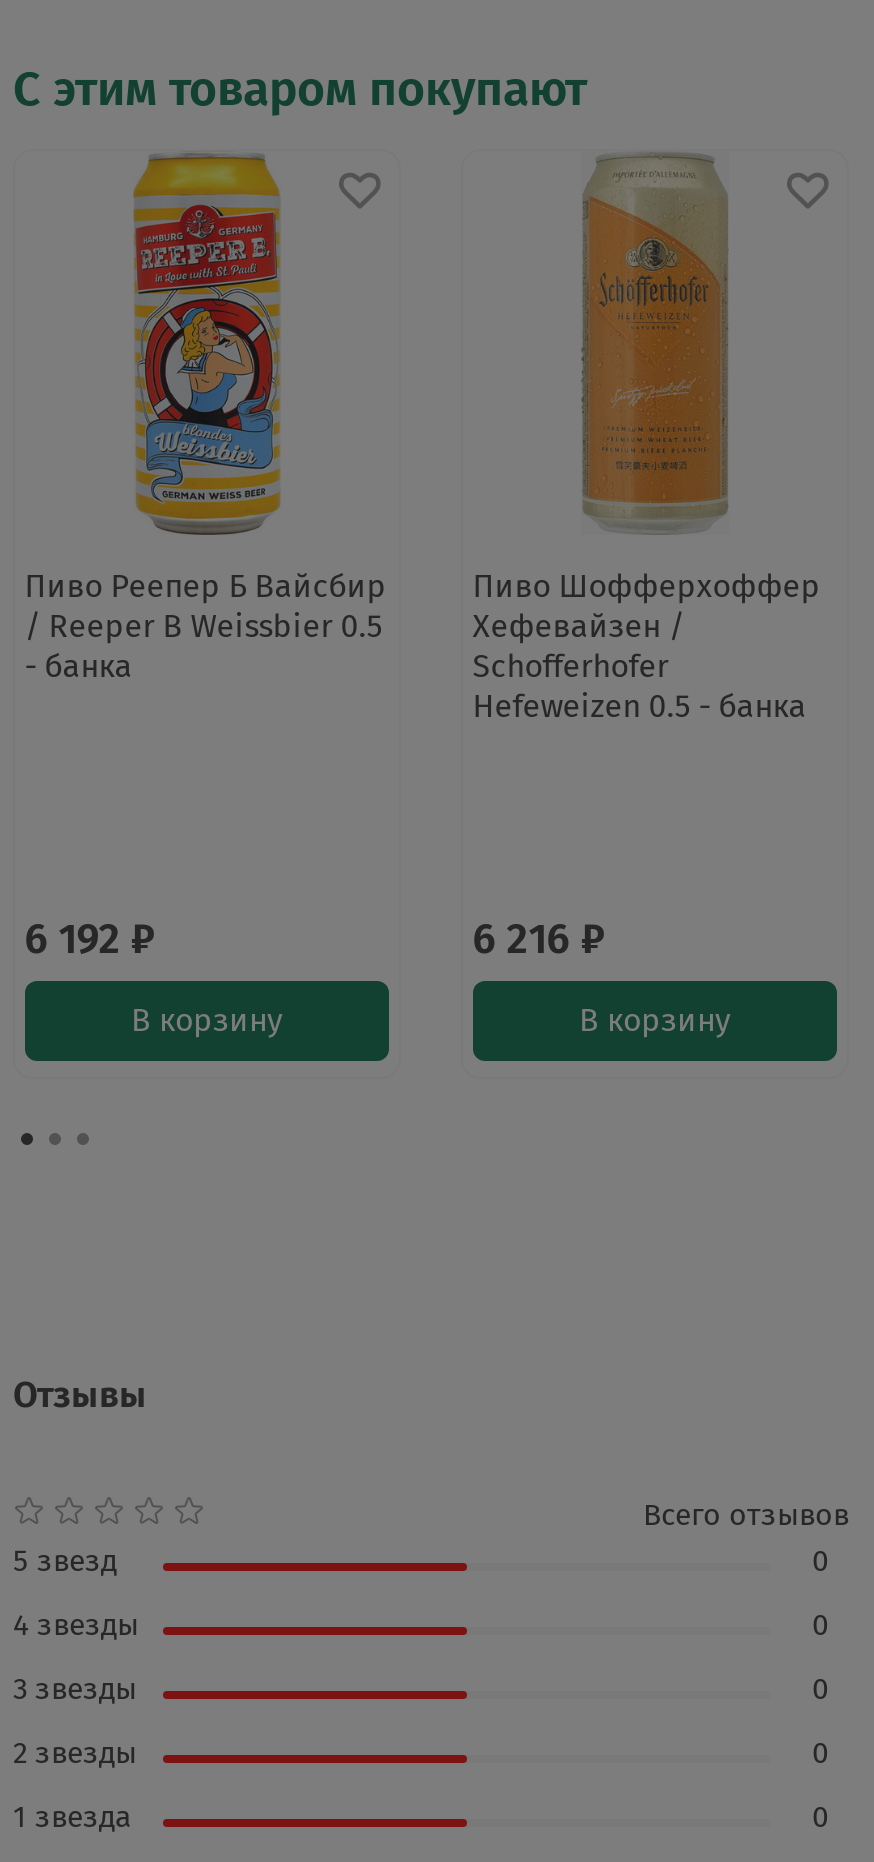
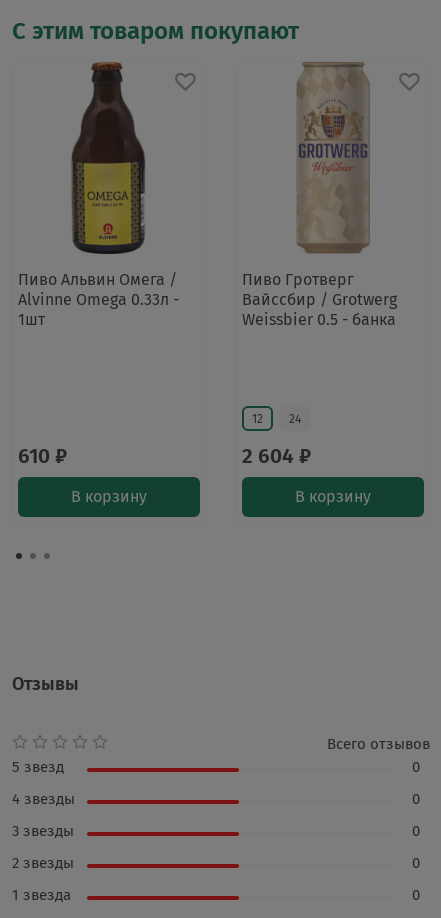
- [image]
- Пиво Реепер Б Вайсбир
- / Reeper B Weissbier 0.5
- - банка
+ [image]
+ Пиво Альвин Омега /
+ Alvinne Omega 0.33л -
+ 1шт

- [image]
- Пиво Шофферхоффер
- Хефевайзен /
- Schofferhofer
- Hefeweizen 0.5 - банка
+ [image]
+ Пиво Гротверг
+ Вайссбир / Grotwerg
+ Weissbier 0.5 - банка

- 6 192 ₽
+ 610 ₽

- 6 216 ₽
+ 12
+ 24
+ 2 604 ₽
